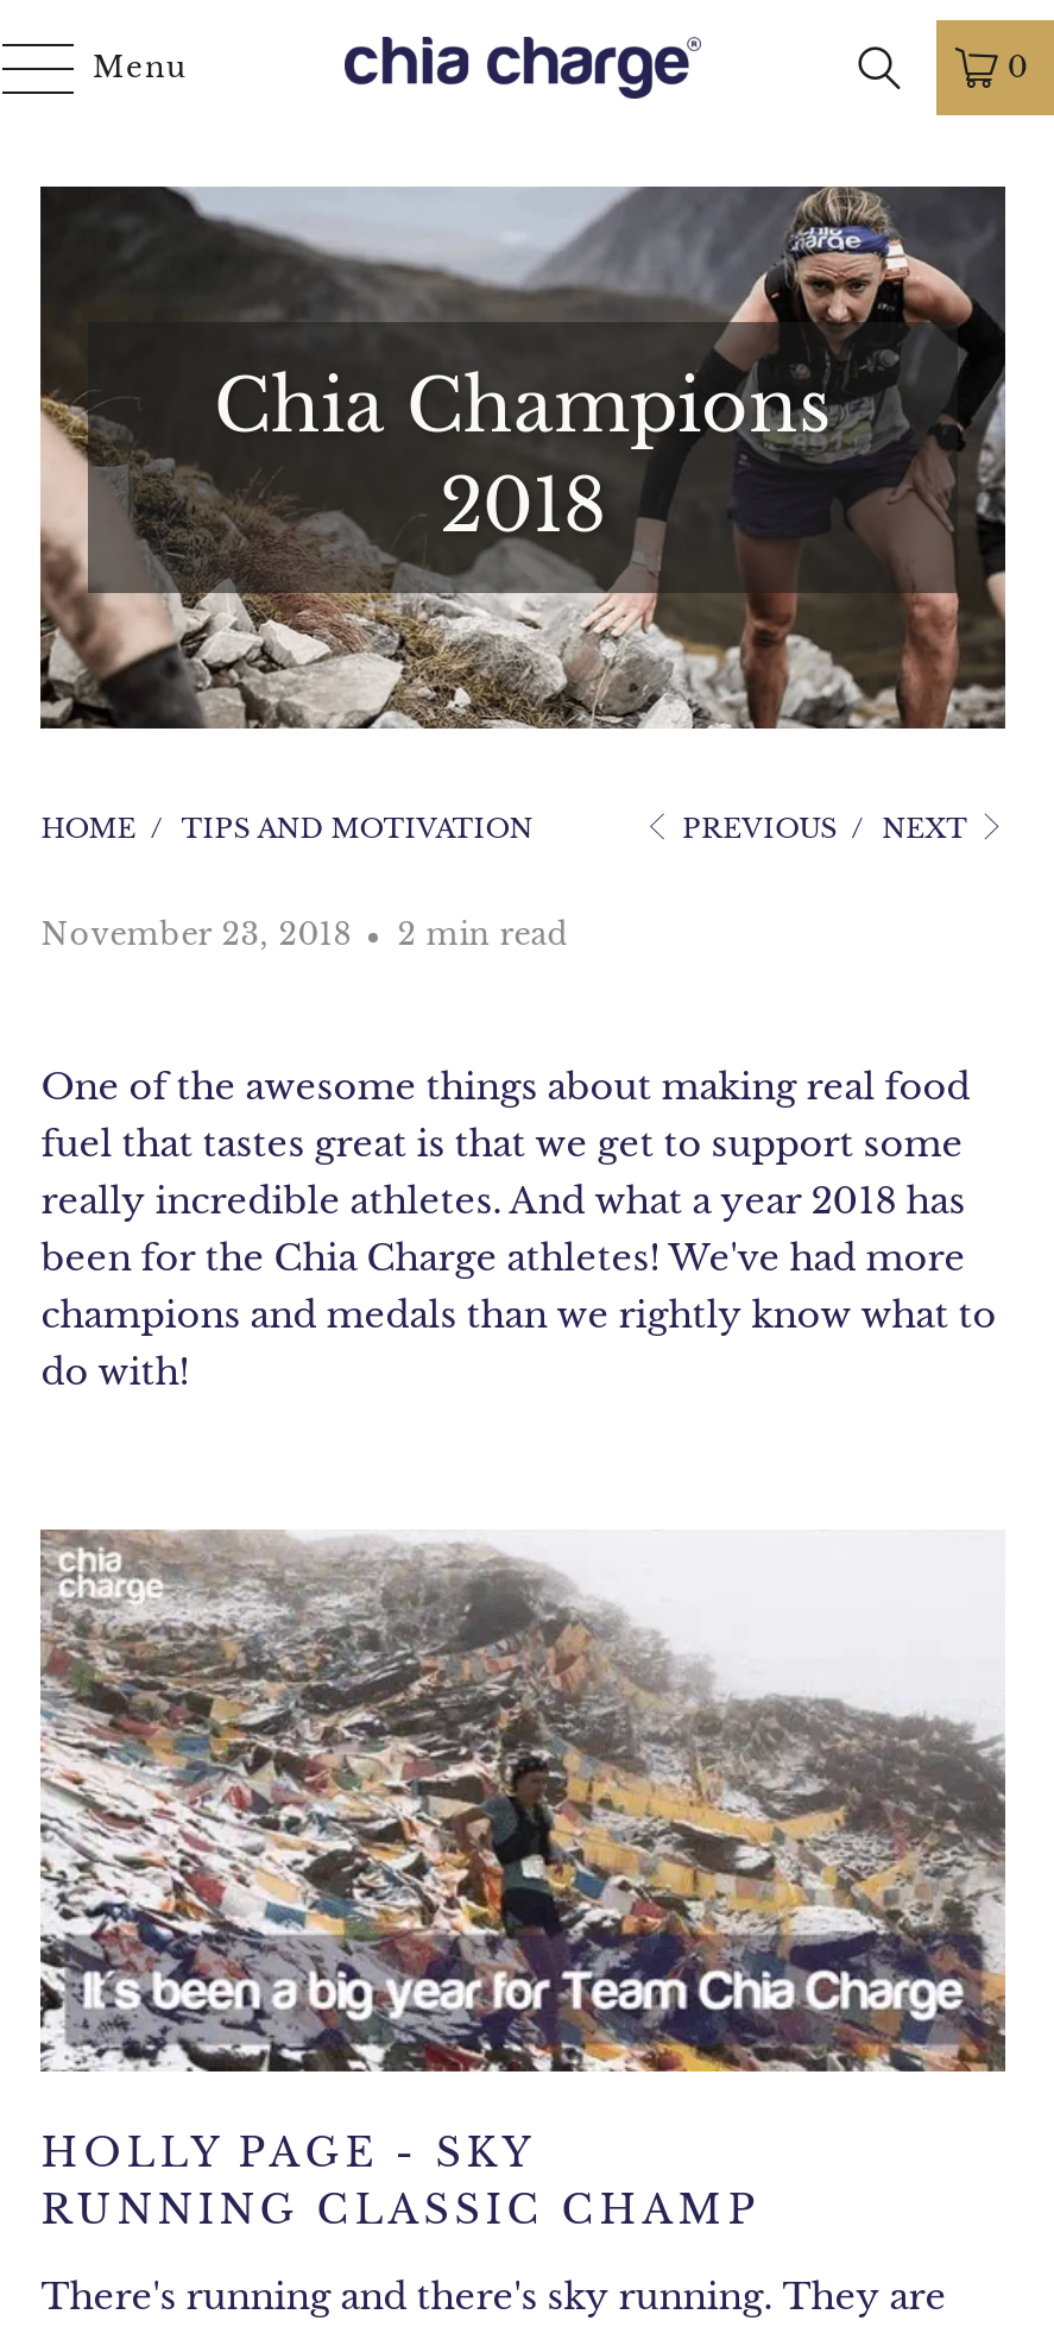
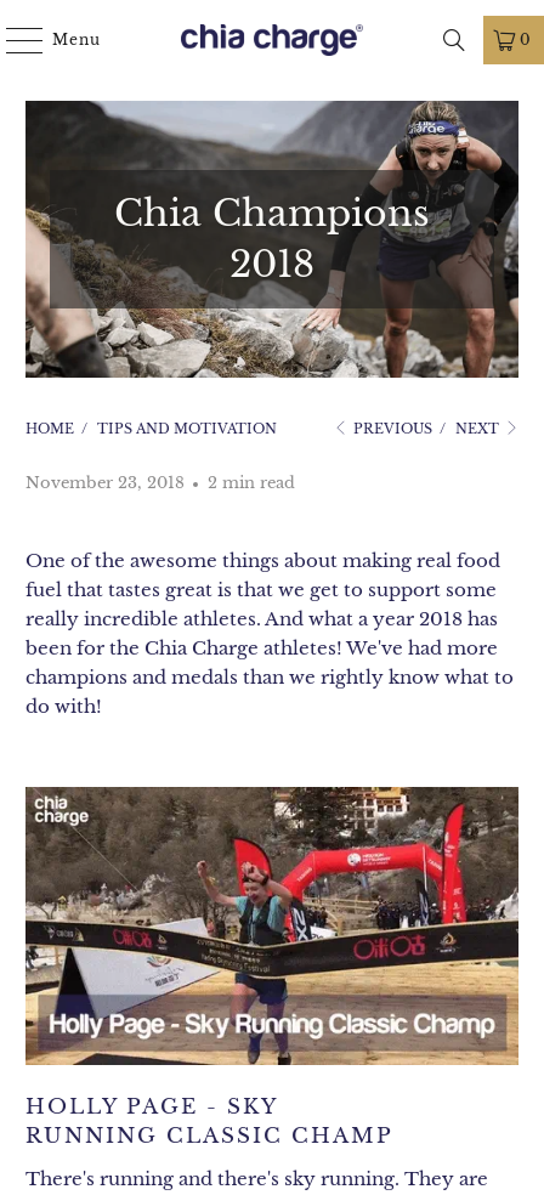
- [image]
+ [image]
